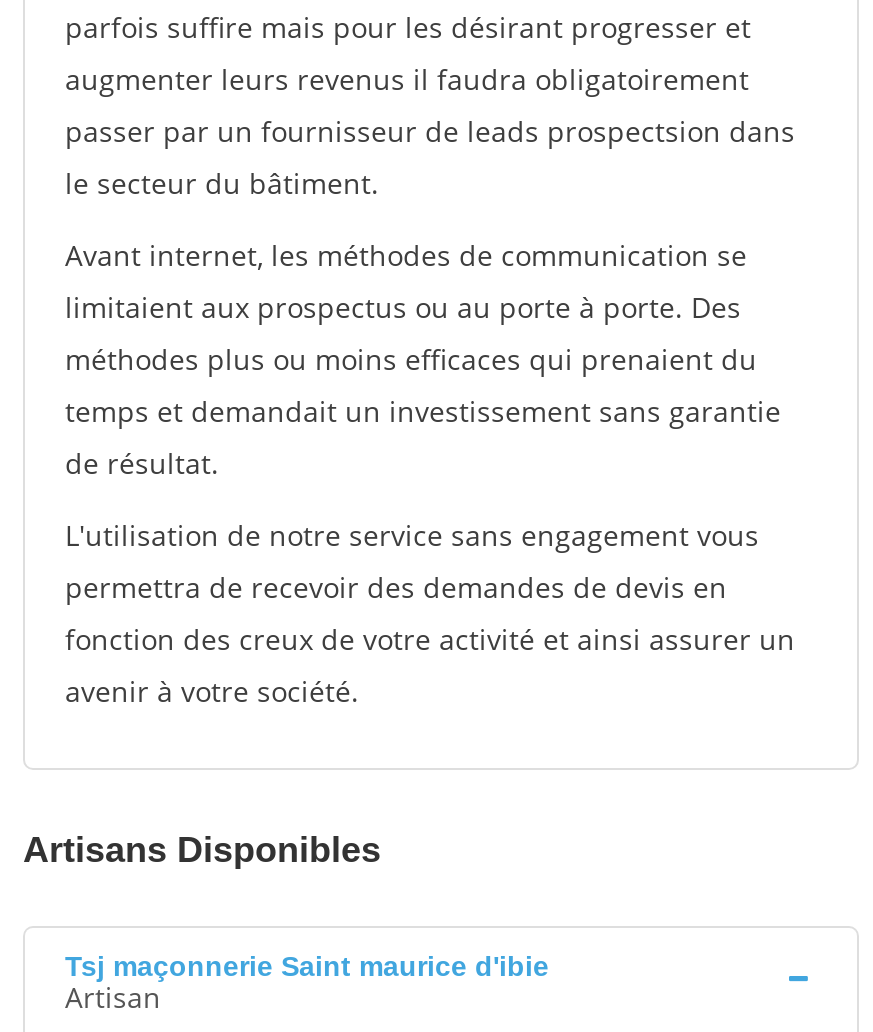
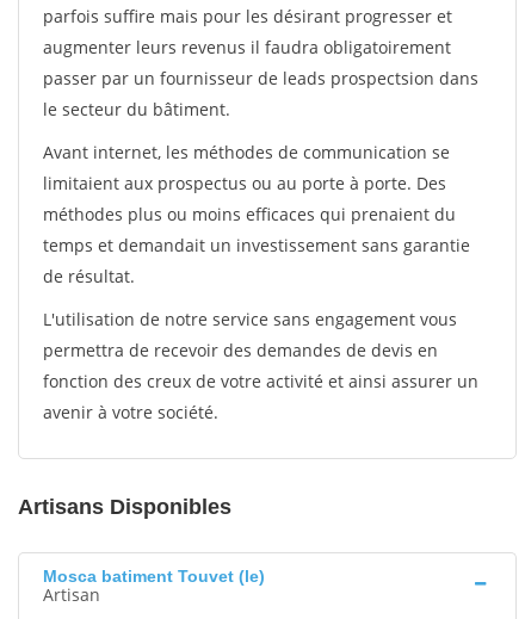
- Tsj maçonnerie Saint maurice d'ibie
+ Mosca batiment Touvet (le)
